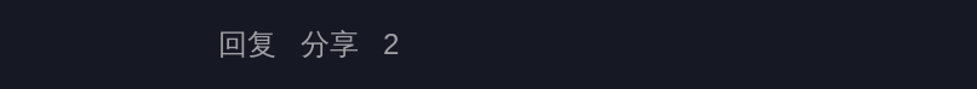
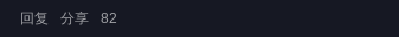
- 回复 分享 2
+ 回复 分享 82
